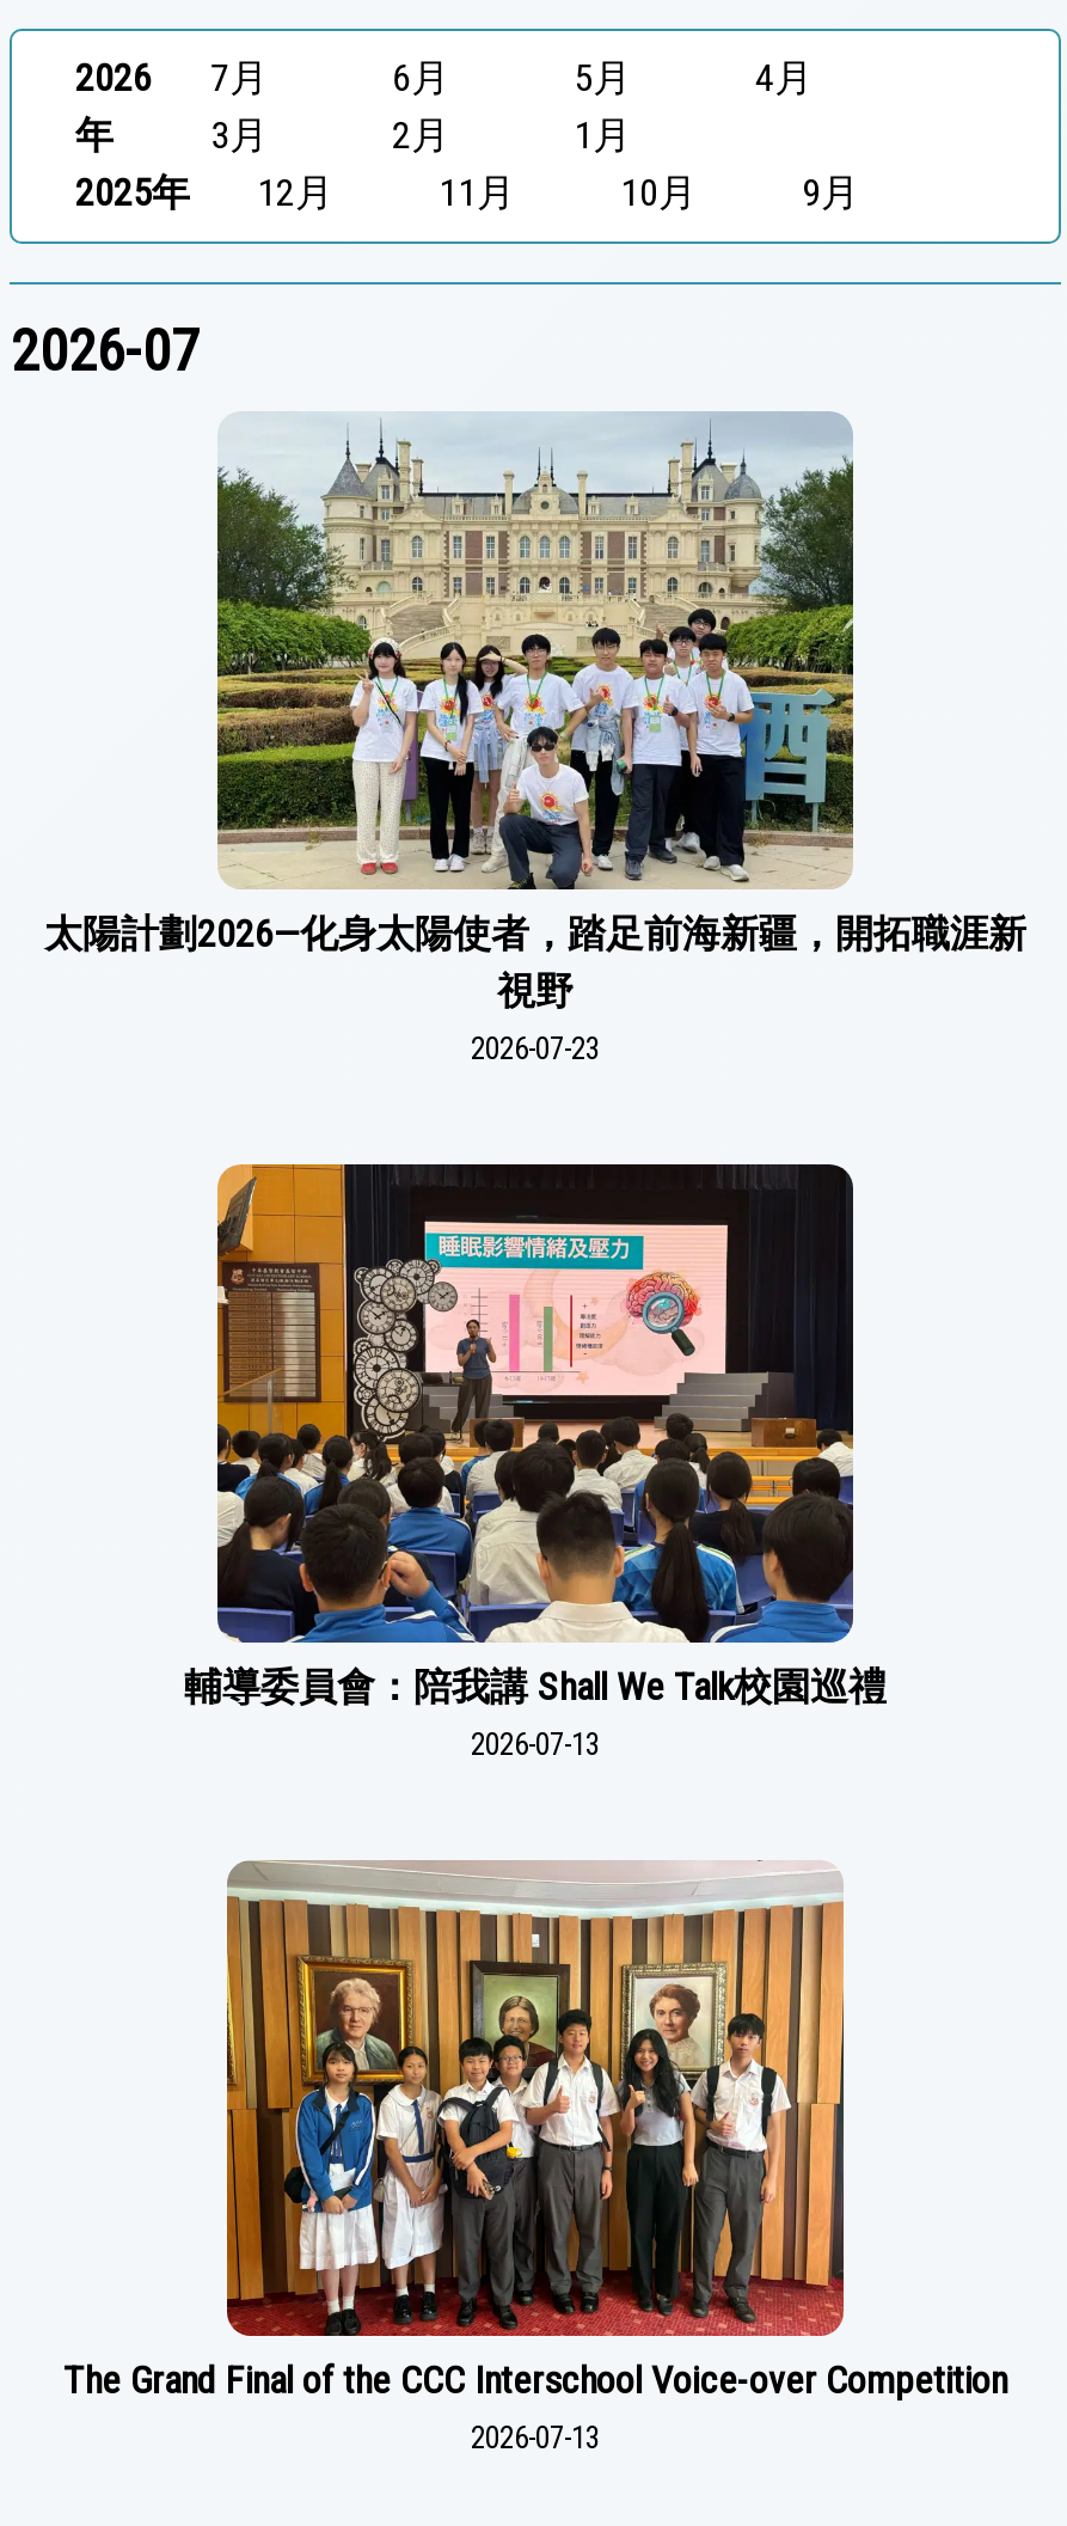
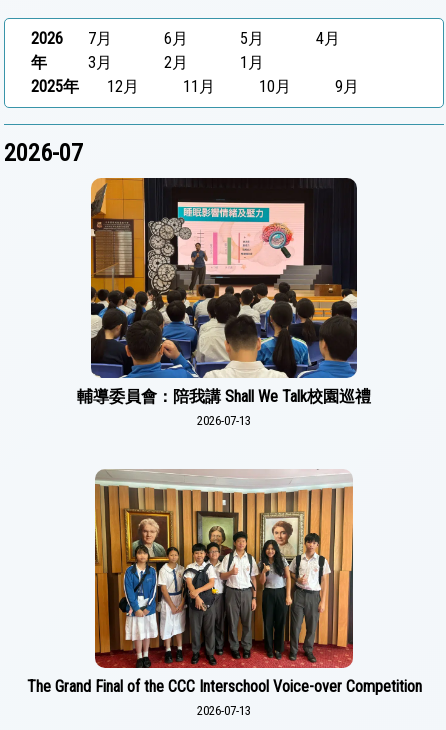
- [image]
- 太陽計劃2026—化身太陽使者，踏足前海新疆，開拓職涯新
- 視野
- 2026-07-23
